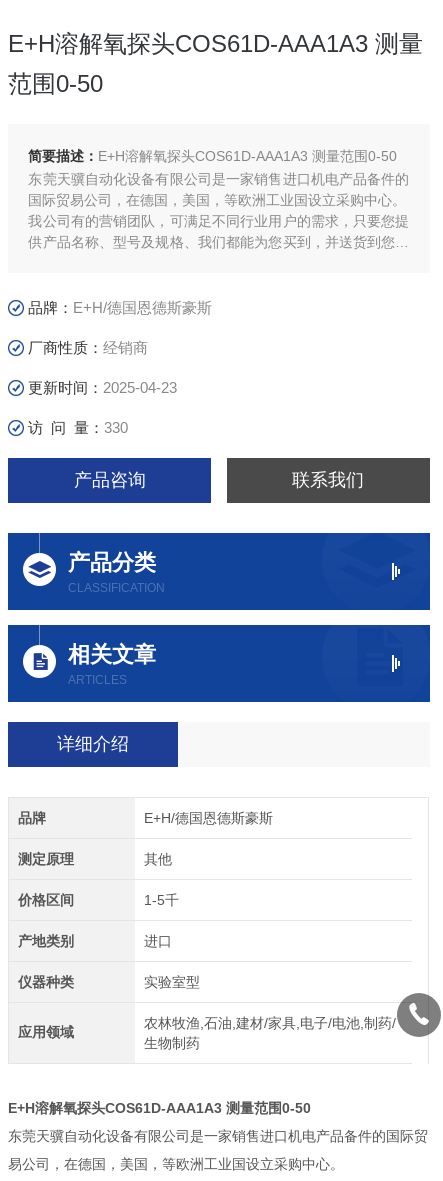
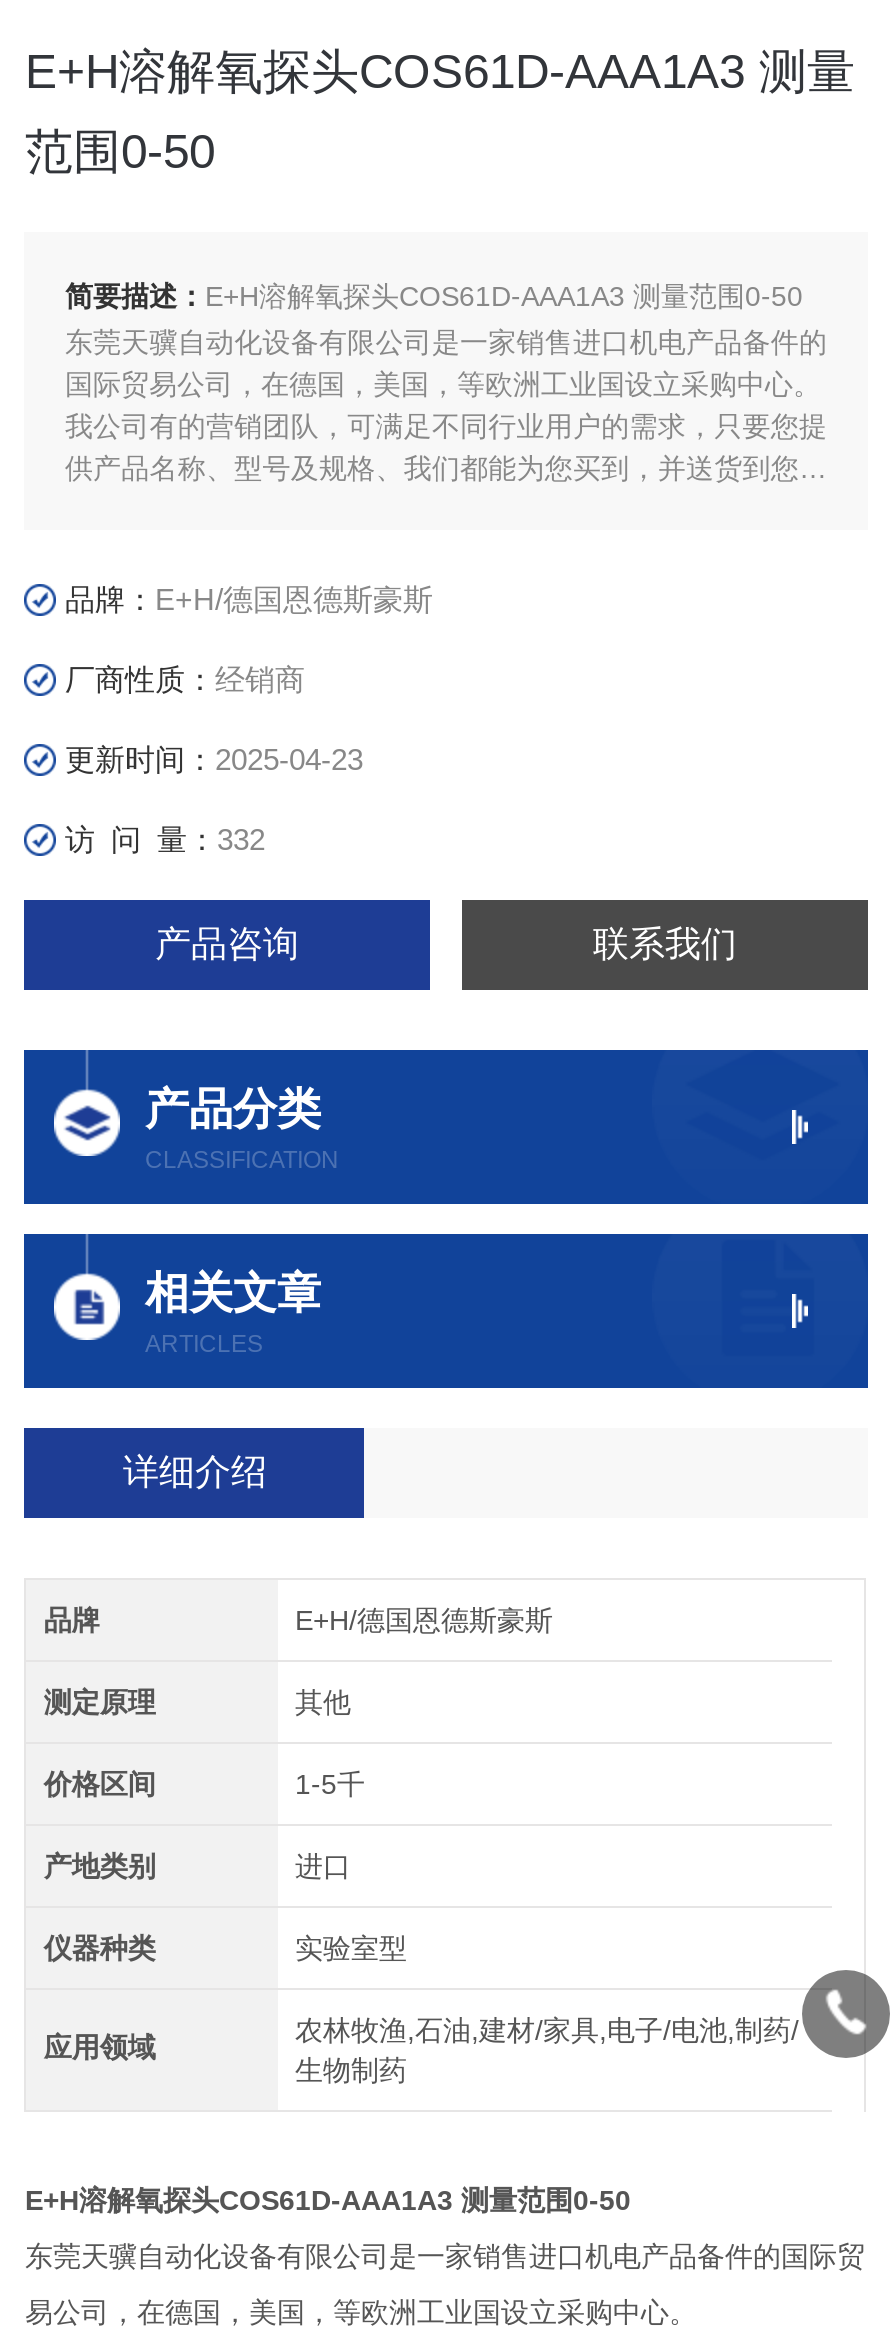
- 访 问 量：330
+ 访 问 量：332
